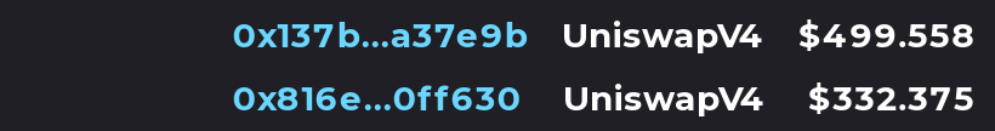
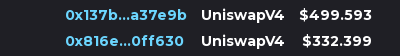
- 0x137b...a37e9b UniswapV4 $499.558
+ 0x137b...a37e9b UniswapV4 $499.593

- 0x816e...0ff630 UniswapV4 $332.375
+ 0x816e...0ff630 UniswapV4 $332.399
